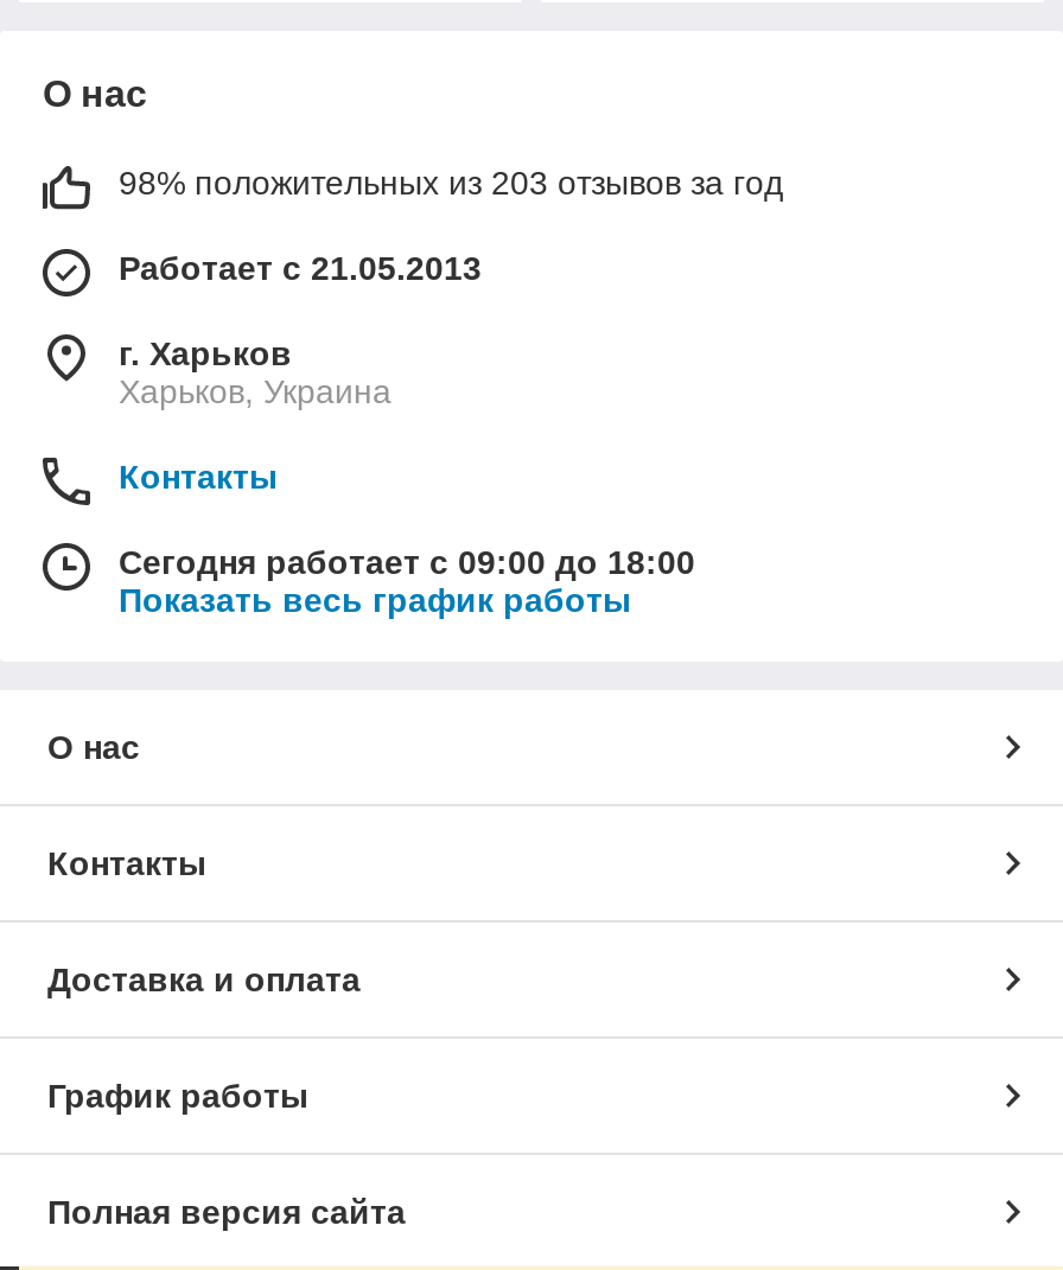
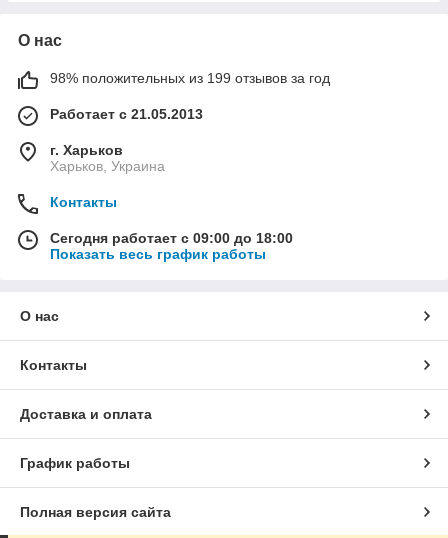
- 98% положительных из 203 отзывов за год
+ 98% положительных из 199 отзывов за год
